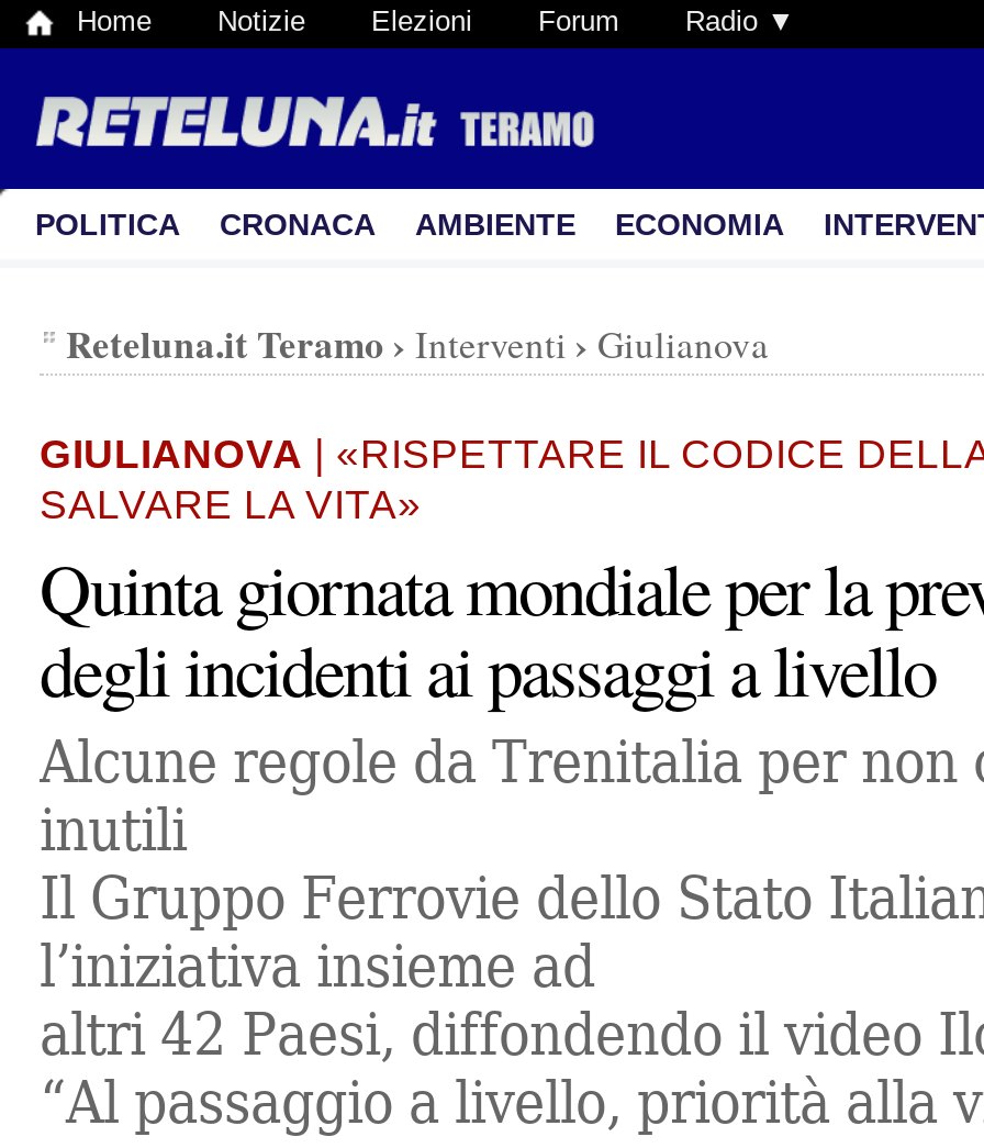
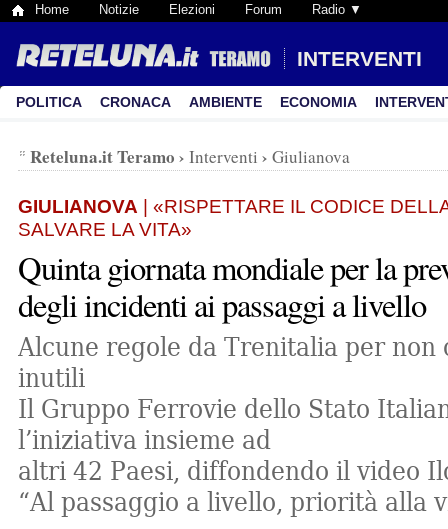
+ INTERVENTI
